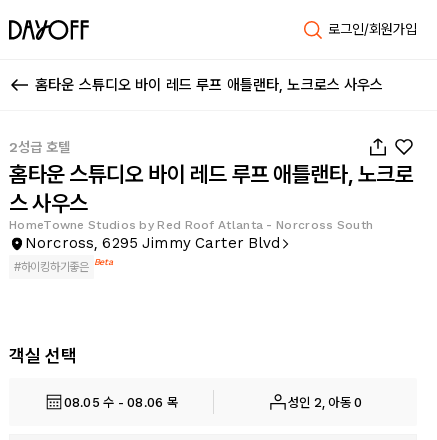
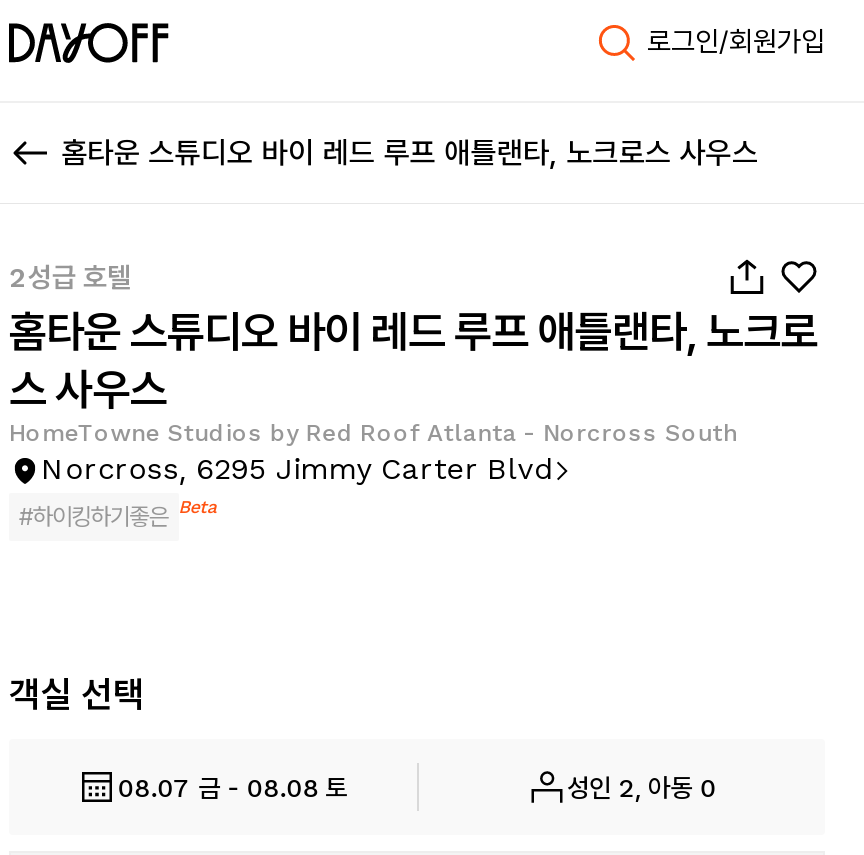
- 08.05 수 - 08.06 목
+ 08.07 금 - 08.08 토
